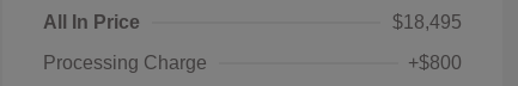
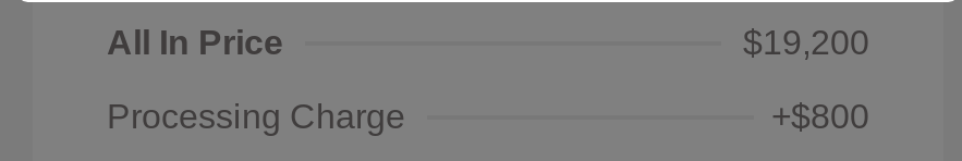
- $18,495
+ $19,200
